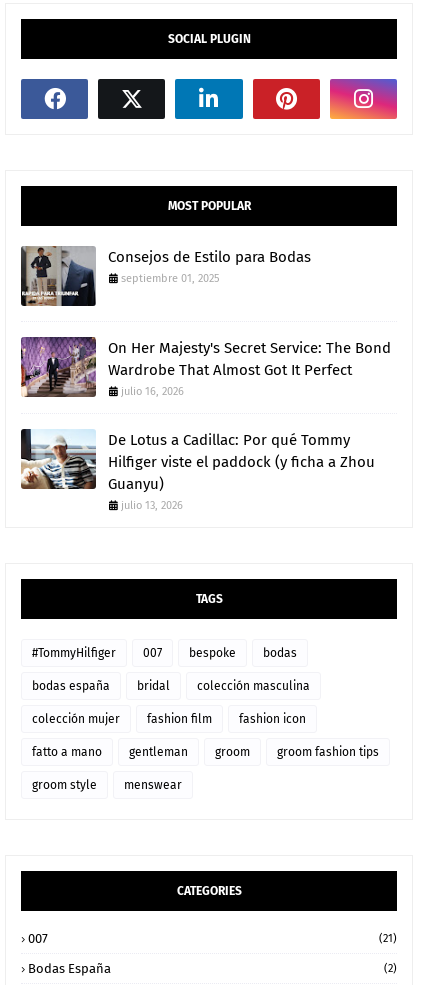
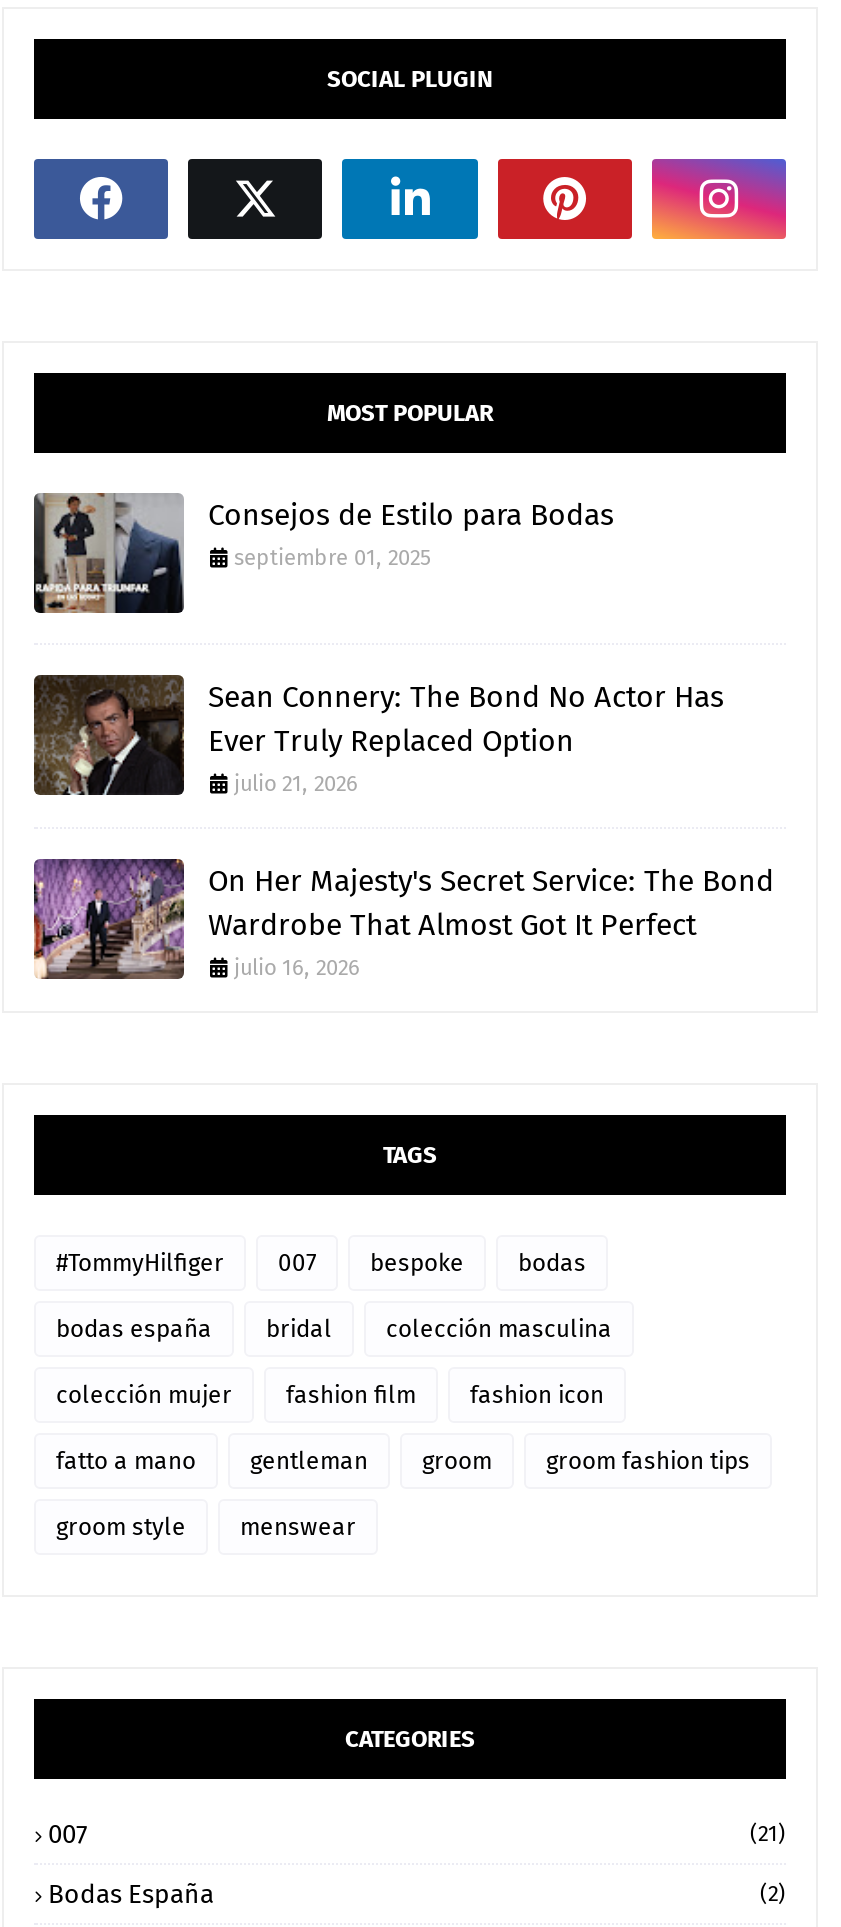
+ [image]
+ Sean Connery: The Bond No Actor Has
+ Ever Truly Replaced Option
+ julio 21, 2026

moved down: [image] | On Her Majesty's Secret Service: The Bond | Wardrobe That Almost Got It Perfect | julio 16, 2026

- [image]
- De Lotus a Cadillac: Por qué Tommy
- Hilfiger viste el paddock (y ficha a Zhou
- Guanyu)
- julio 13, 2026
